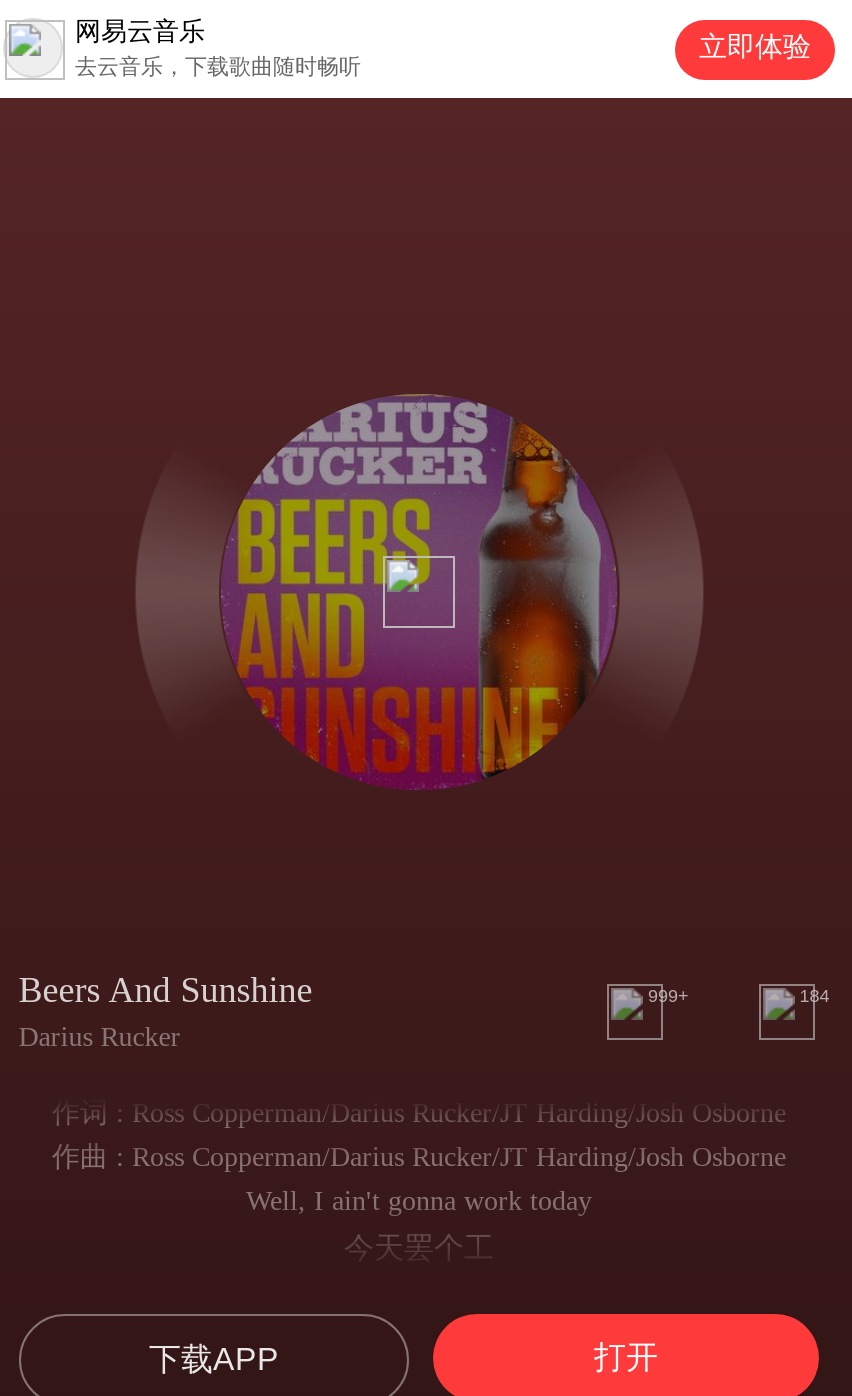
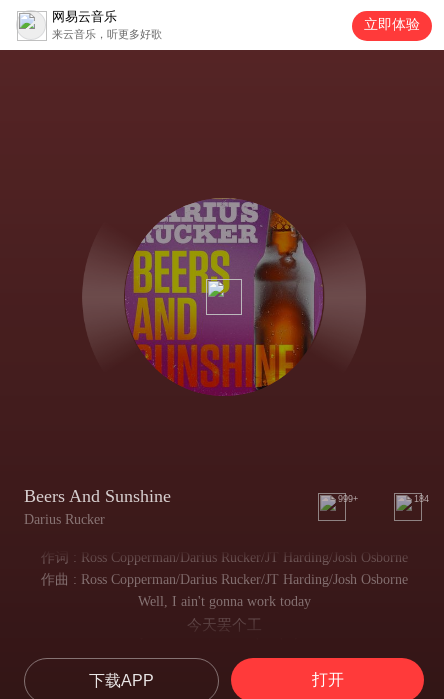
- 去云音乐，下载歌曲随时畅听
+ 来云音乐，听更多好歌
